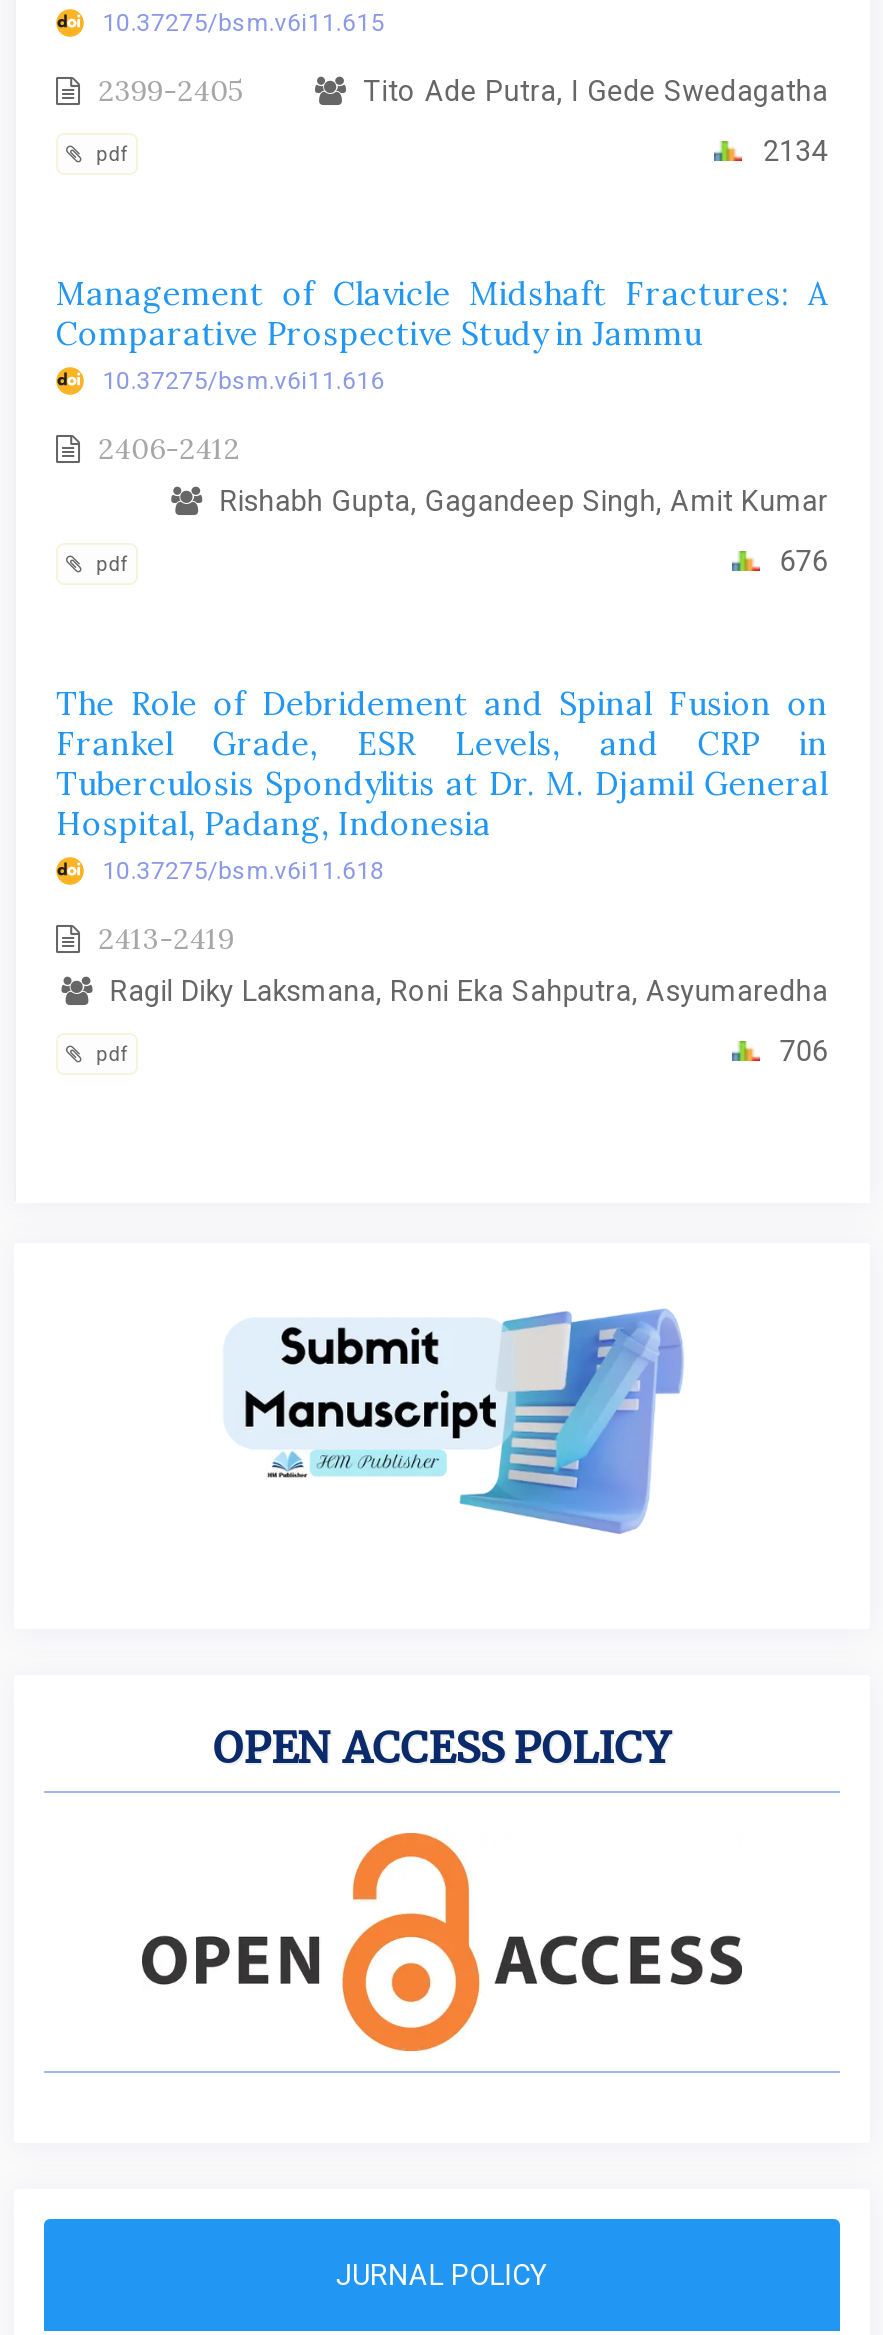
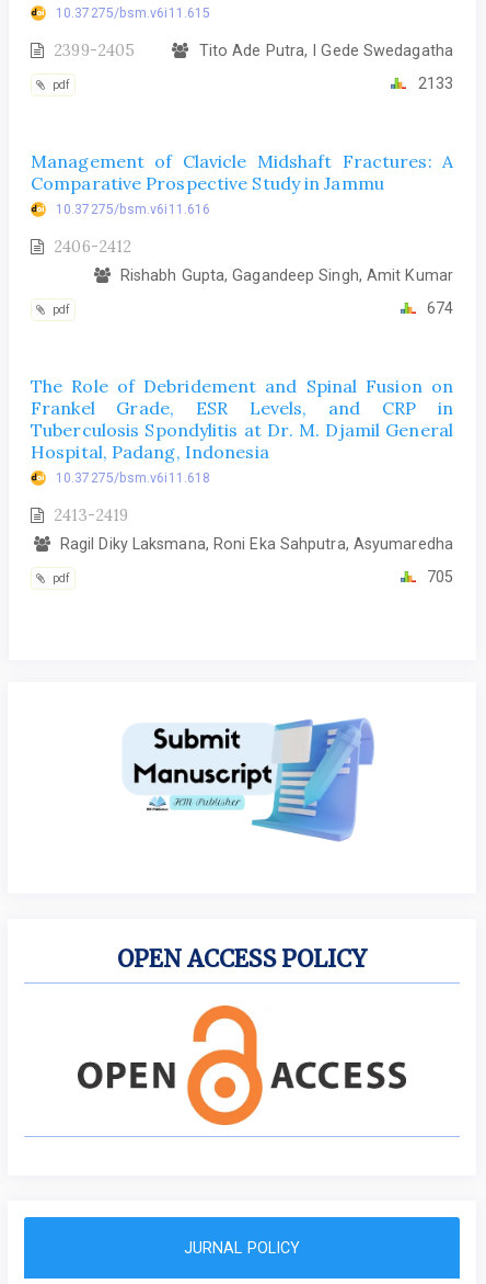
- 2134
+ 2133

- 676
+ 674

- 706
+ 705
